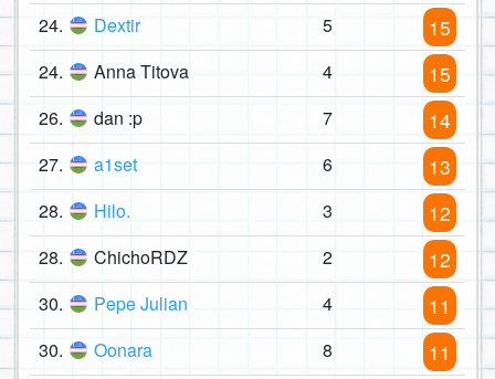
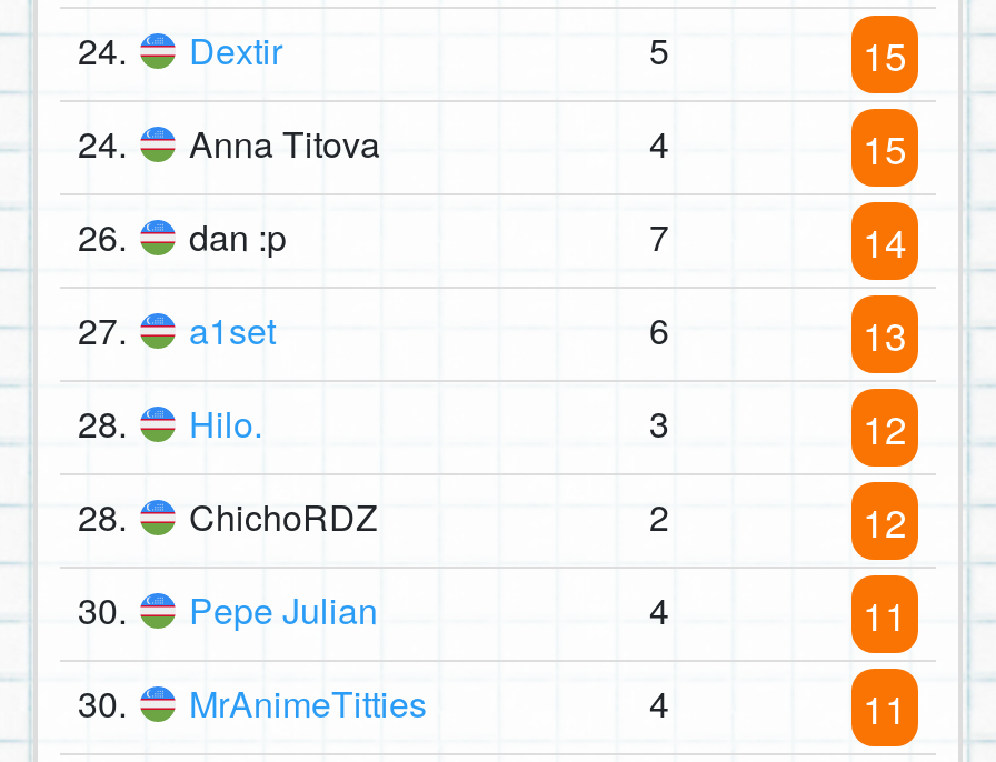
- Oonara
- 8
+ MrAnimeTitties
+ 4
